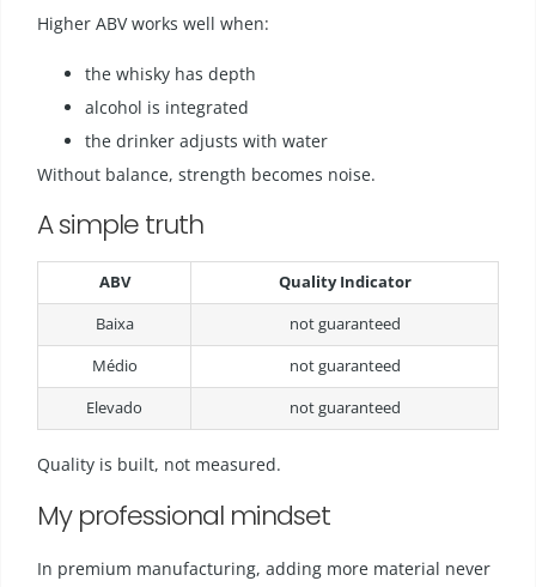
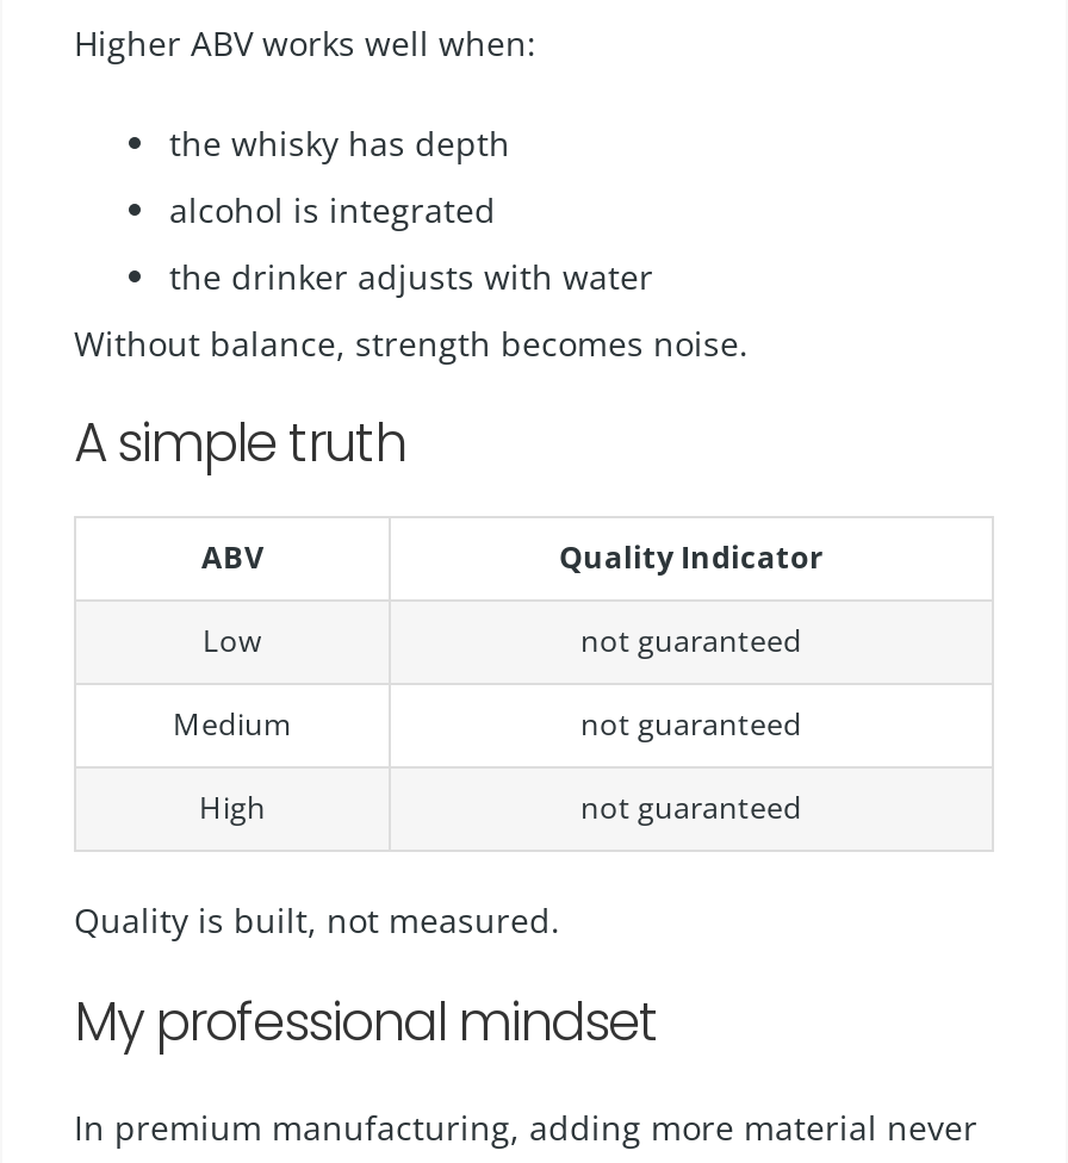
- Baixa
+ Low

- Médio
+ Medium

- Elevado
+ High
